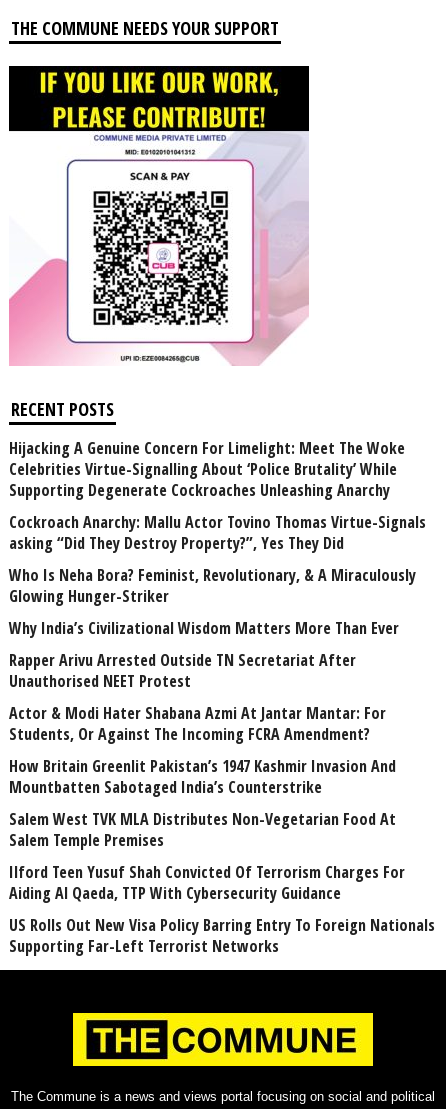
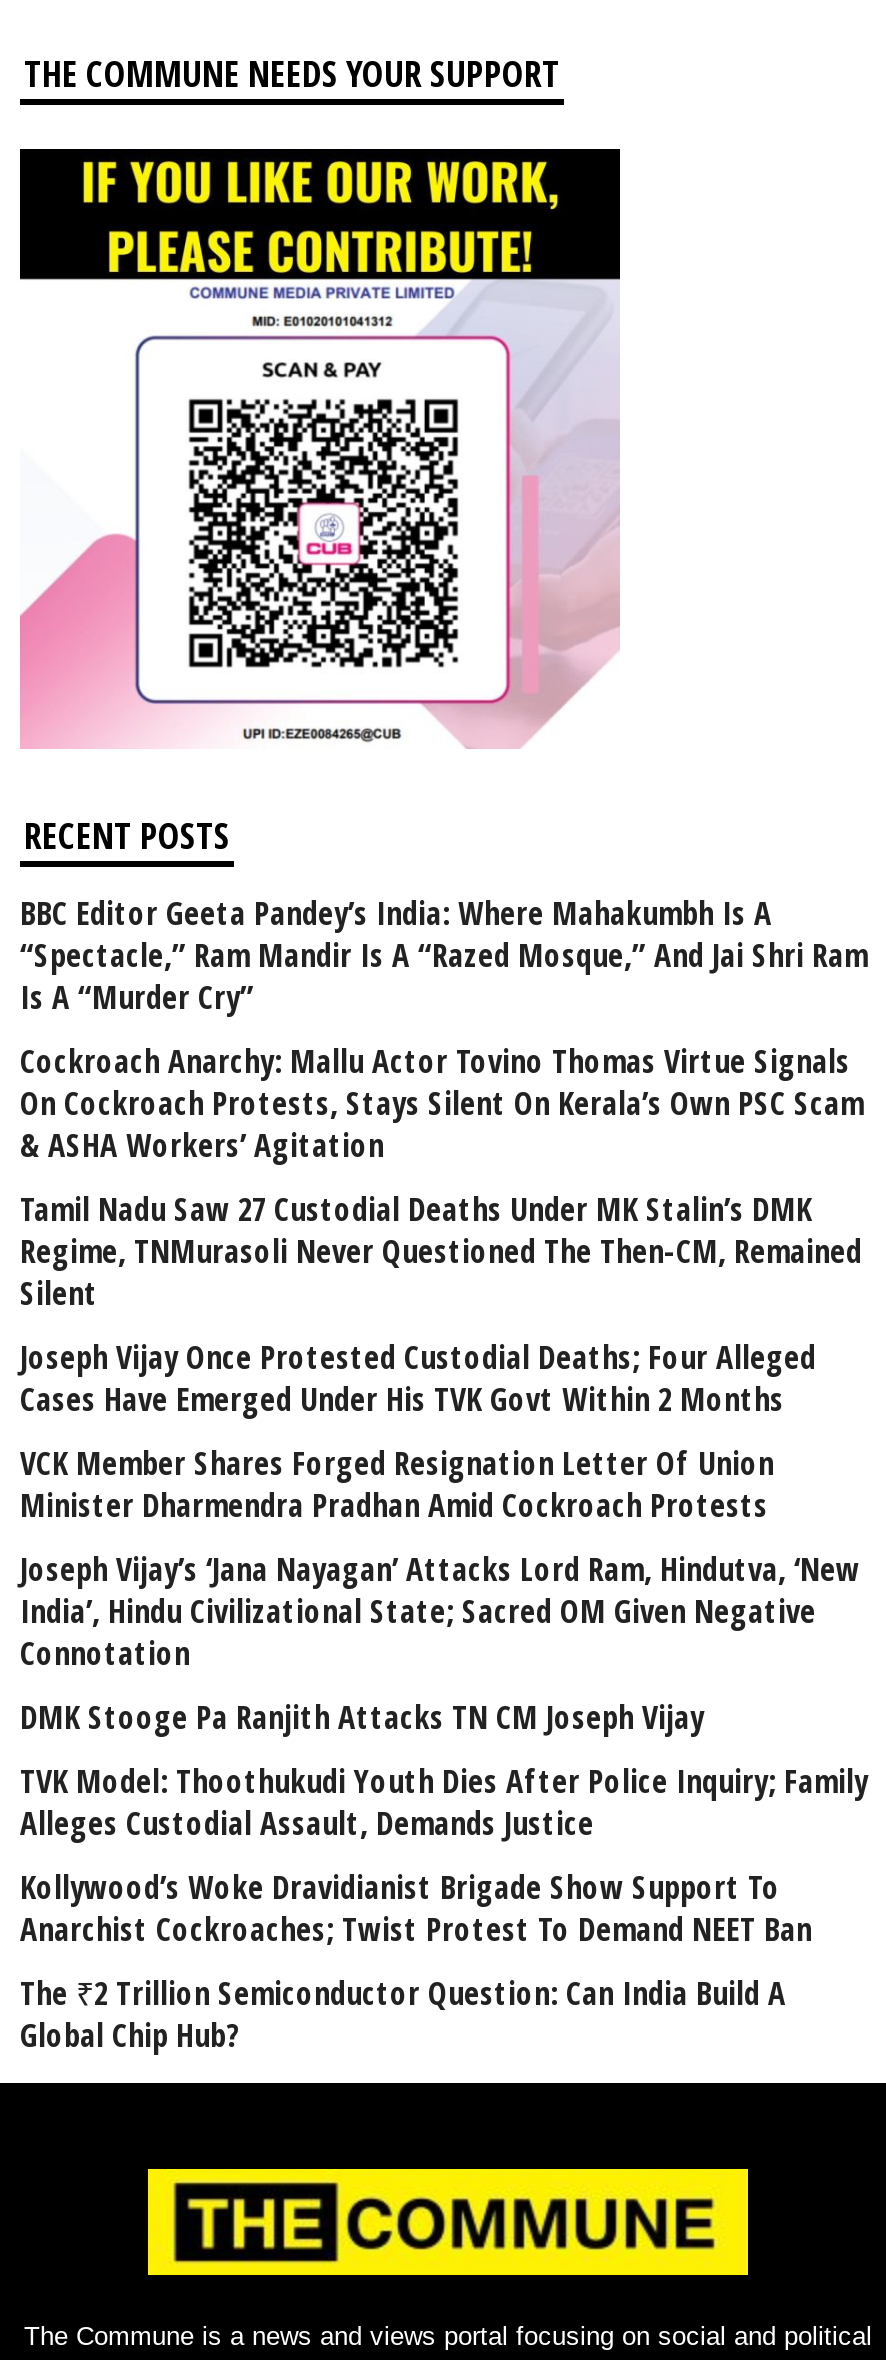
- Hijacking A Genuine Concern For Limelight: Meet The Woke
- Celebrities Virtue-Signalling About ‘Police Brutality’ While
- Supporting Degenerate Cockroaches Unleashing Anarchy
+ BBC Editor Geeta Pandey’s India: Where Mahakumbh Is A
+ “Spectacle,” Ram Mandir Is A “Razed Mosque,” And Jai Shri Ram
+ Is A “Murder Cry”

- Cockroach Anarchy: Mallu Actor Tovino Thomas Virtue-Signals
- asking “Did They Destroy Property?”, Yes They Did
+ Cockroach Anarchy: Mallu Actor Tovino Thomas Virtue Signals
+ On Cockroach Protests, Stays Silent On Kerala’s Own PSC Scam
+ & ASHA Workers’ Agitation

- Who Is Neha Bora? Feminist, Revolutionary, & A Miraculously
- Glowing Hunger-Striker
+ Tamil Nadu Saw 27 Custodial Deaths Under MK Stalin’s DMK
+ Regime, TNMurasoli Never Questioned The Then-CM, Remained
+ Silent

- Why India’s Civilizational Wisdom Matters More Than Ever
+ Joseph Vijay Once Protested Custodial Deaths; Four Alleged
+ Cases Have Emerged Under His TVK Govt Within 2 Months

- Rapper Arivu Arrested Outside TN Secretariat After
- Unauthorised NEET Protest
+ VCK Member Shares Forged Resignation Letter Of Union
+ Minister Dharmendra Pradhan Amid Cockroach Protests

- Actor & Modi Hater Shabana Azmi At Jantar Mantar: For
- Students, Or Against The Incoming FCRA Amendment?
+ Joseph Vijay’s ‘Jana Nayagan’ Attacks Lord Ram, Hindutva, ‘New
+ India’, Hindu Civilizational State; Sacred OM Given Negative
+ Connotation

- How Britain Greenlit Pakistan’s 1947 Kashmir Invasion And
- Mountbatten Sabotaged India’s Counterstrike
+ DMK Stooge Pa Ranjith Attacks TN CM Joseph Vijay

- Salem West TVK MLA Distributes Non-Vegetarian Food At
- Salem Temple Premises
+ TVK Model: Thoothukudi Youth Dies After Police Inquiry; Family
+ Alleges Custodial Assault, Demands Justice

- Ilford Teen Yusuf Shah Convicted Of Terrorism Charges For
- Aiding Al Qaeda, TTP With Cybersecurity Guidance
+ Kollywood’s Woke Dravidianist Brigade Show Support To
+ Anarchist Cockroaches; Twist Protest To Demand NEET Ban

- US Rolls Out New Visa Policy Barring Entry To Foreign Nationals
- Supporting Far-Left Terrorist Networks
+ The ₹2 Trillion Semiconductor Question: Can India Build A
+ Global Chip Hub?
